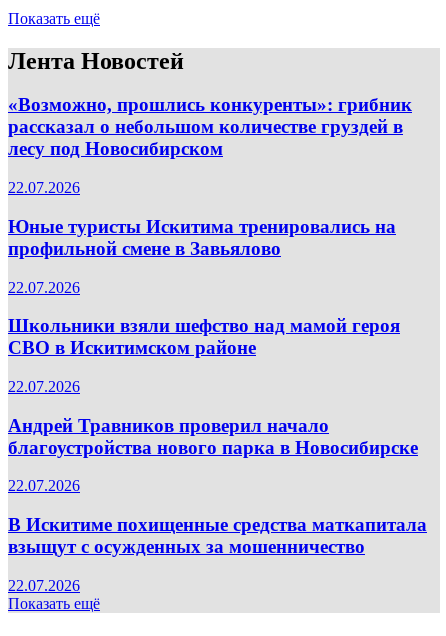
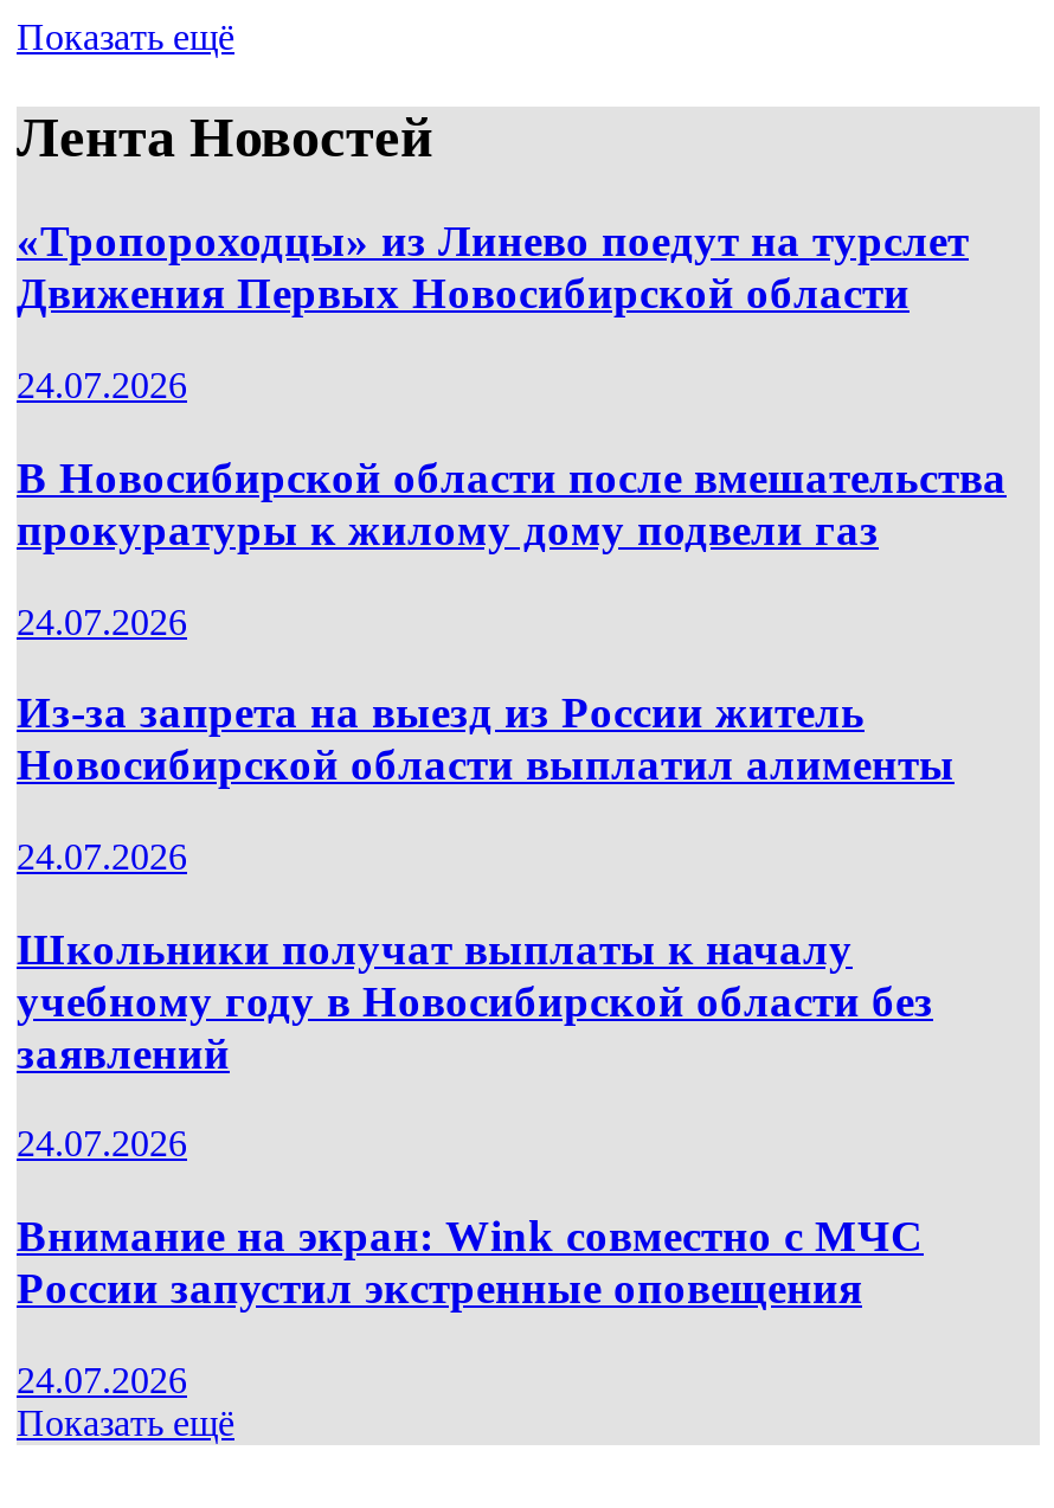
- «Возможно, прошлись конкуренты»: грибник
- рассказал о небольшом количестве груздей в
- лесу под Новосибирском
+ «Тропороходцы» из Линево поедут на турслет
+ Движения Первых Новосибирской области

- 22.07.2026
+ 24.07.2026

- Юные туристы Искитима тренировались на
- профильной смене в Завьялово
+ В Новосибирской области после вмешательства
+ прокуратуры к жилому дому подвели газ

- 22.07.2026
+ 24.07.2026

- Школьники взяли шефство над мамой героя
- СВО в Искитимском районе
+ Из-за запрета на выезд из России житель
+ Новосибирской области выплатил алименты

- 22.07.2026
+ 24.07.2026

- Андрей Травников проверил начало
- благоустройства нового парка в Новосибирске
+ Школьники получат выплаты к началу
+ учебному году в Новосибирской области без
+ заявлений

- 22.07.2026
+ 24.07.2026

- В Искитиме похищенные средства маткапитала
- взыщут с осужденных за мошенничество
+ Внимание на экран: Wink совместно с МЧС
+ России запустил экстренные оповещения

- 22.07.2026
+ 24.07.2026
